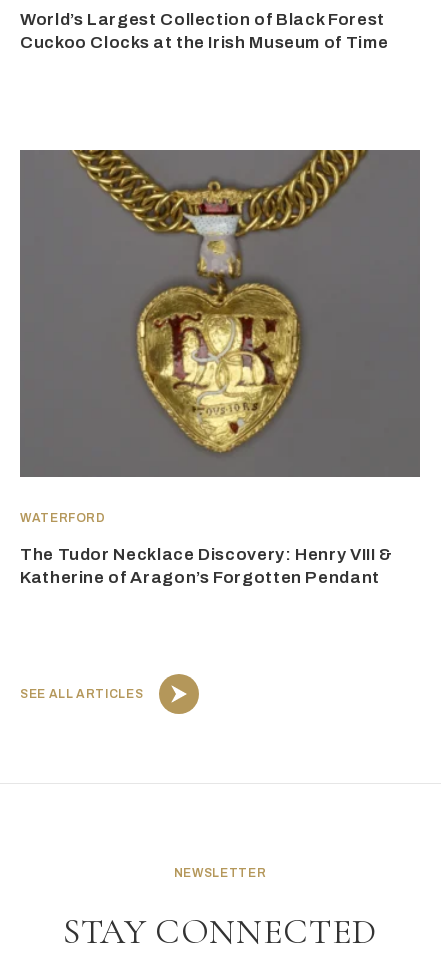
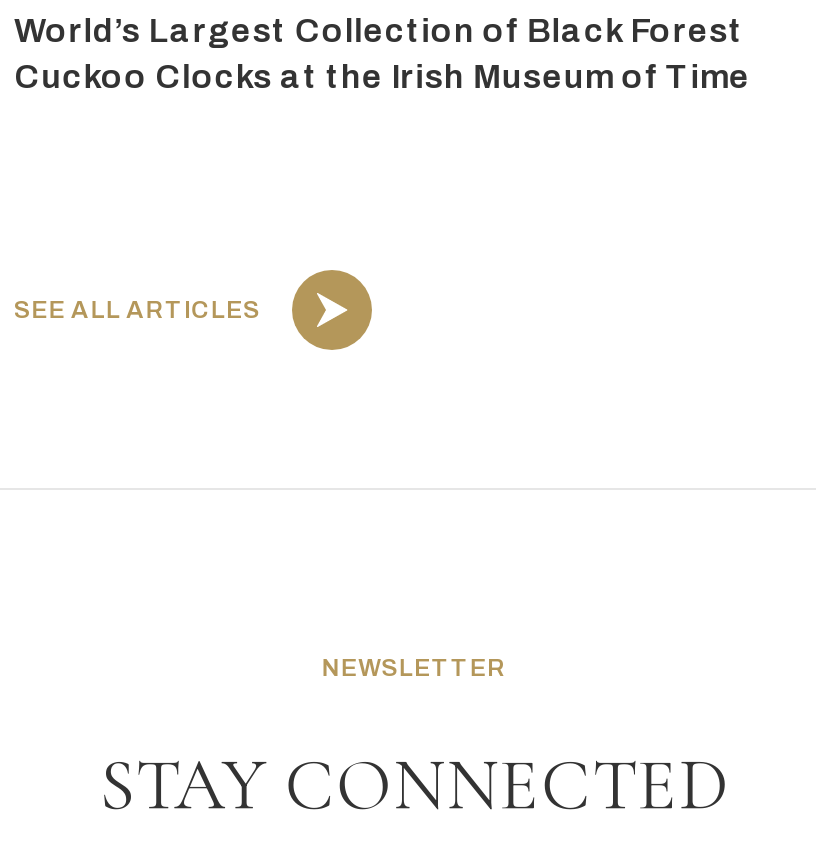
- [image]
- WATERFORD
- The Tudor Necklace Discovery: Henry VIII &
- Katherine of Aragon’s Forgotten Pendant
